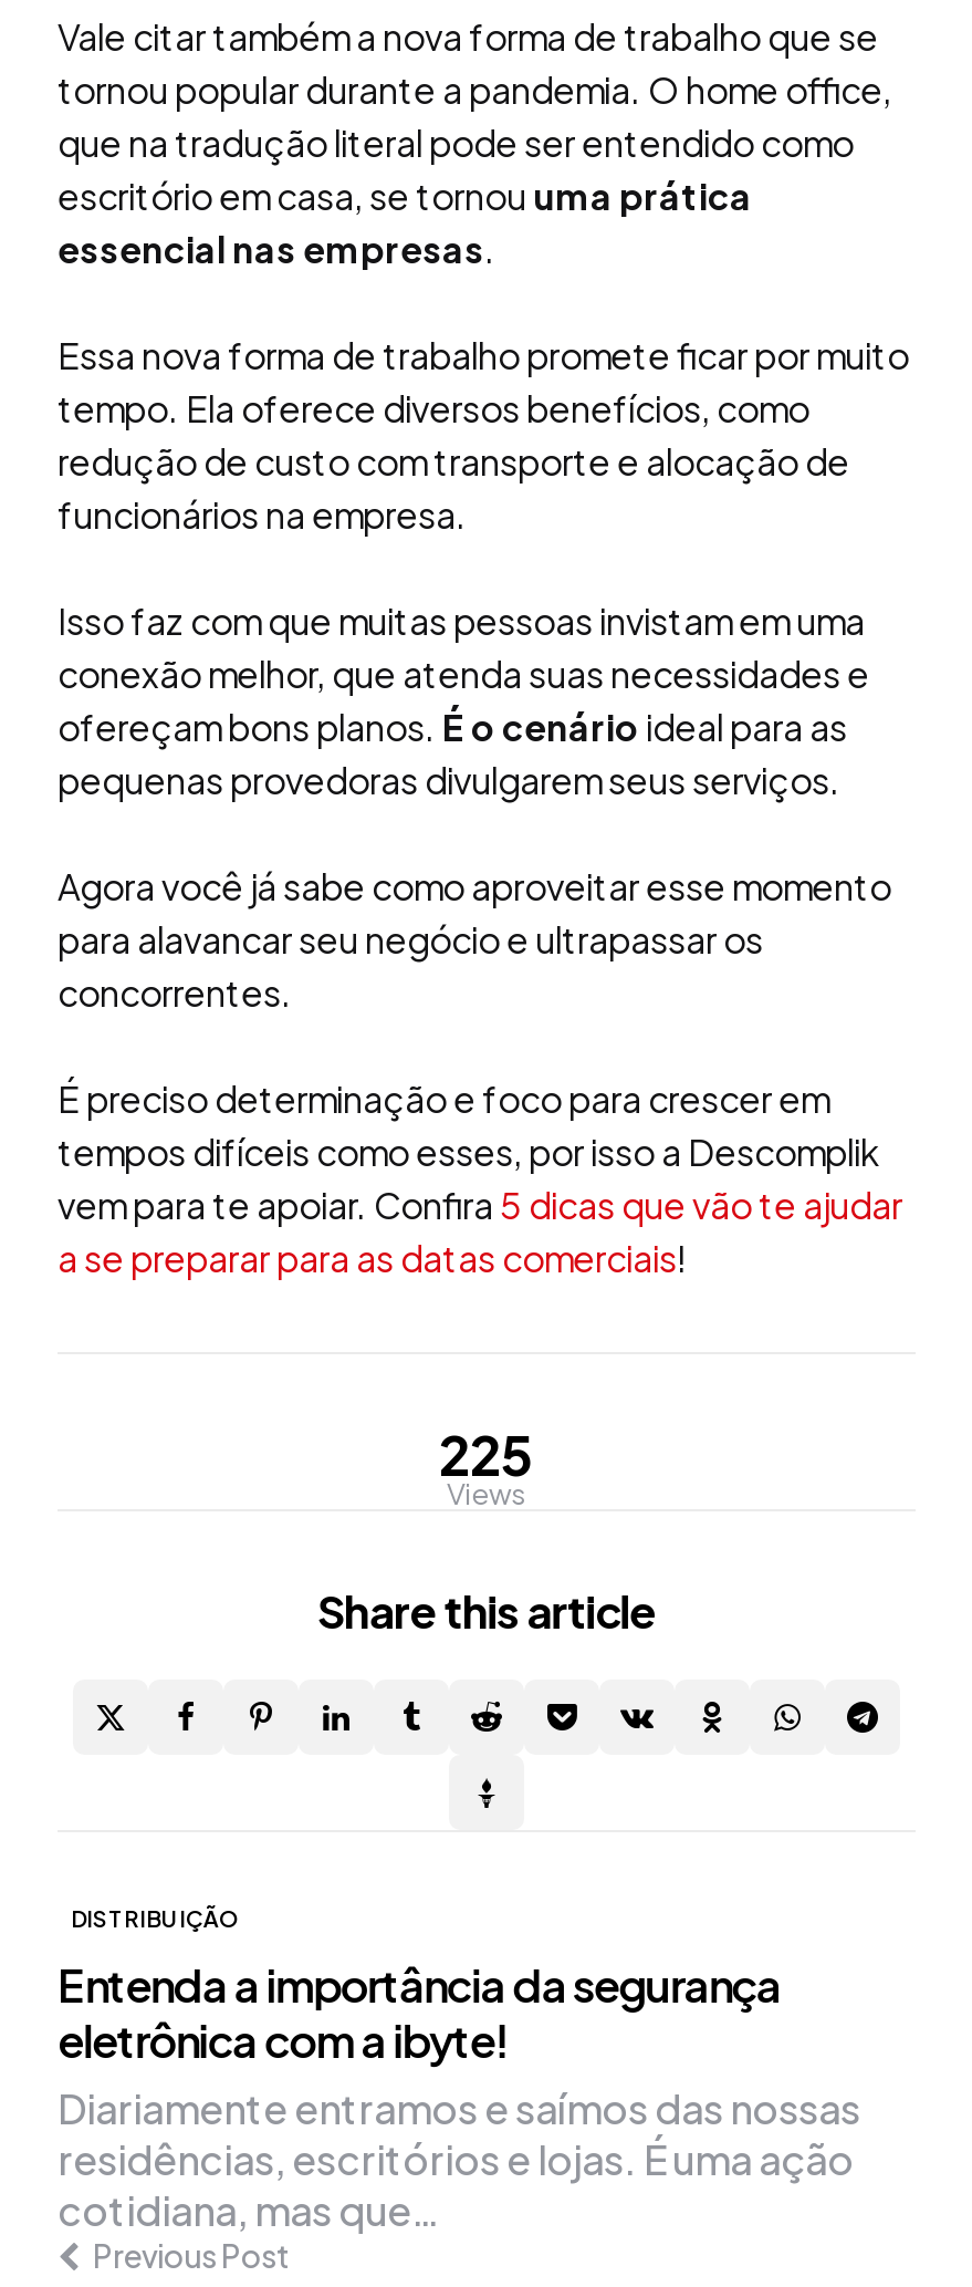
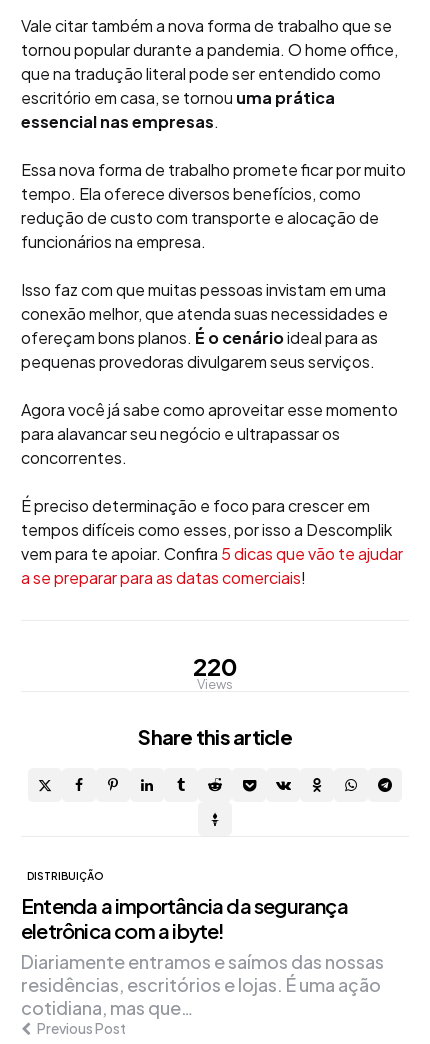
- 225
+ 220
